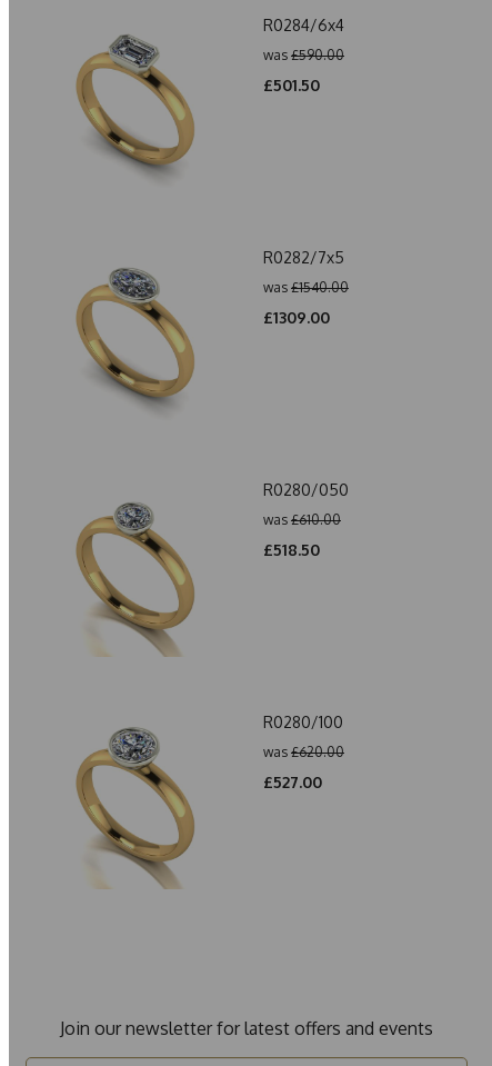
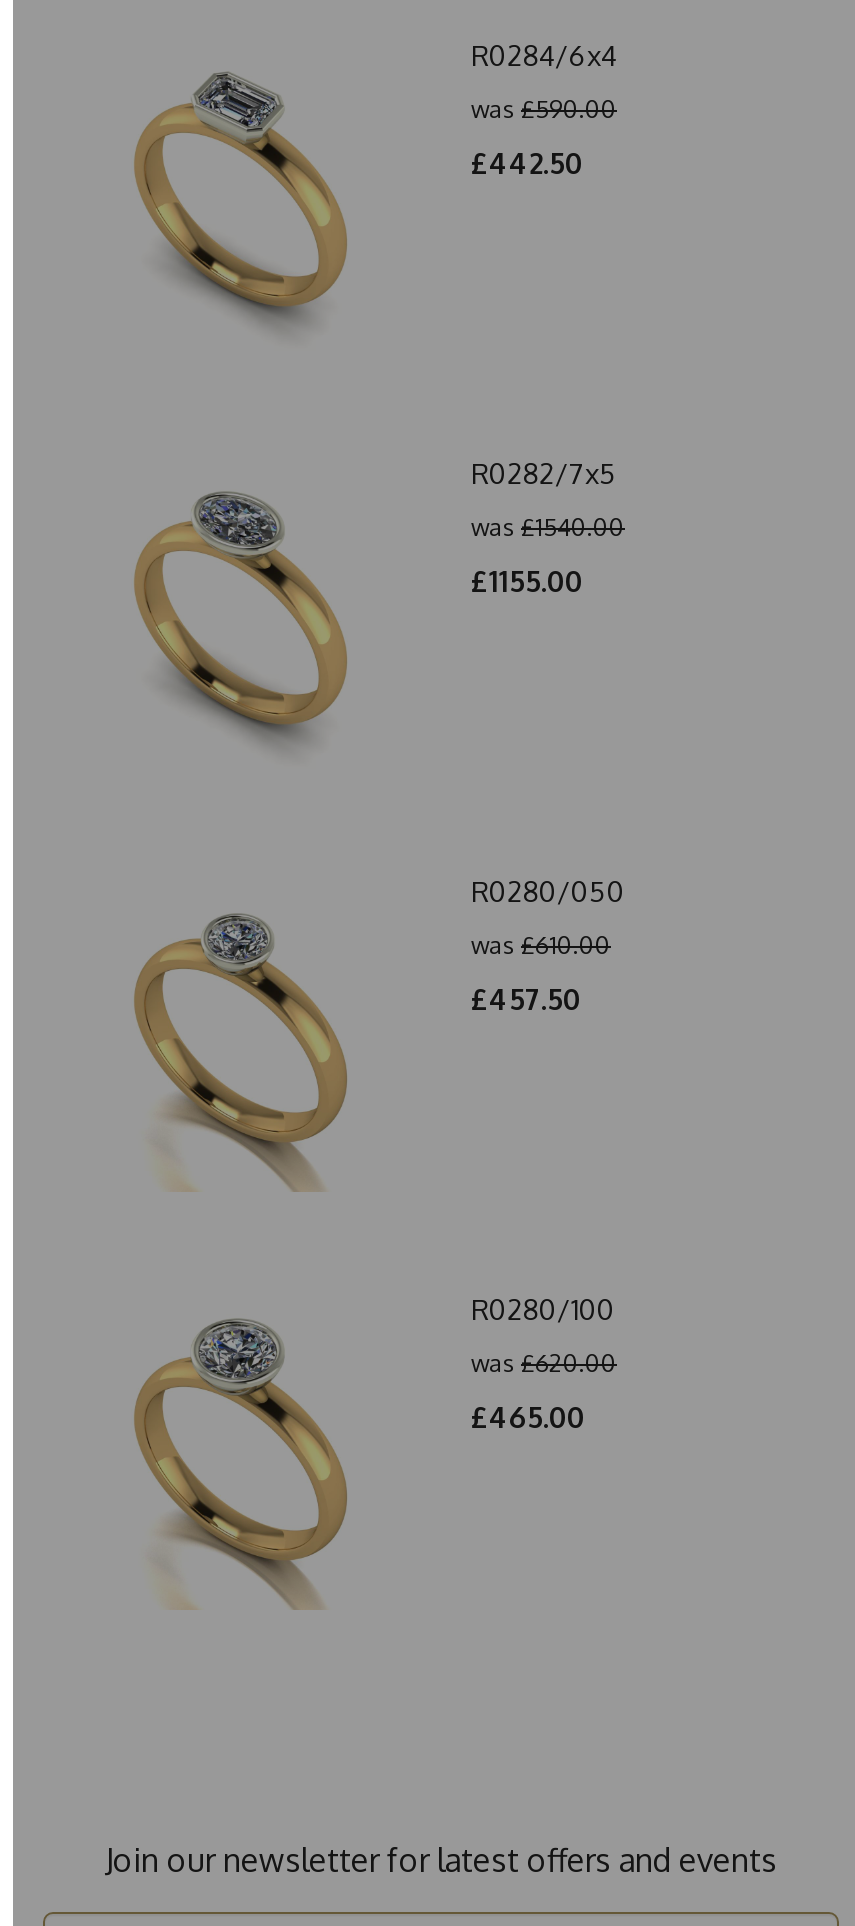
- £501.50
+ £442.50

- £1309.00
+ £1155.00

- £518.50
+ £457.50

- £527.00
+ £465.00
